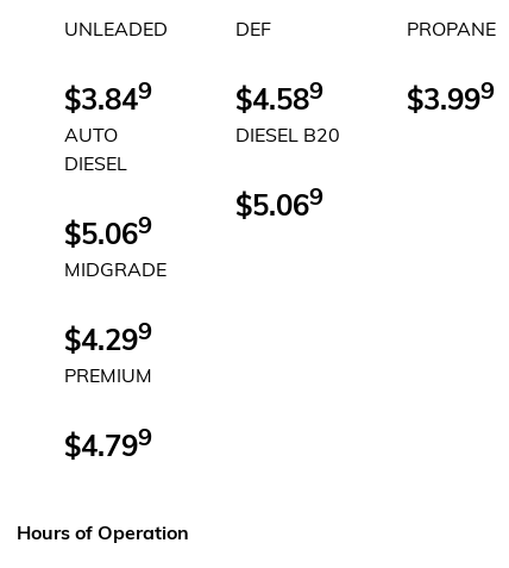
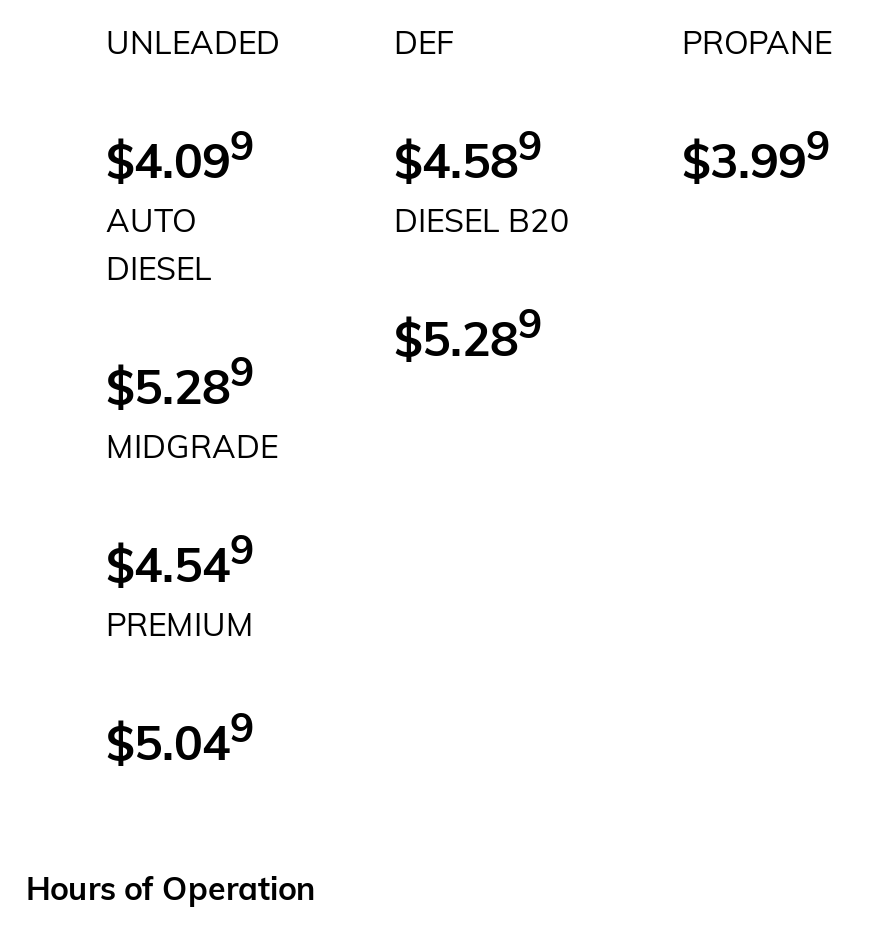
- $3.849 $4.589 $3.999
+ $4.099 $4.589 $3.999

- $5.069
+ $5.289

- $5.069
+ $5.289

- $4.299
+ $4.549

- $4.799
+ $5.049
